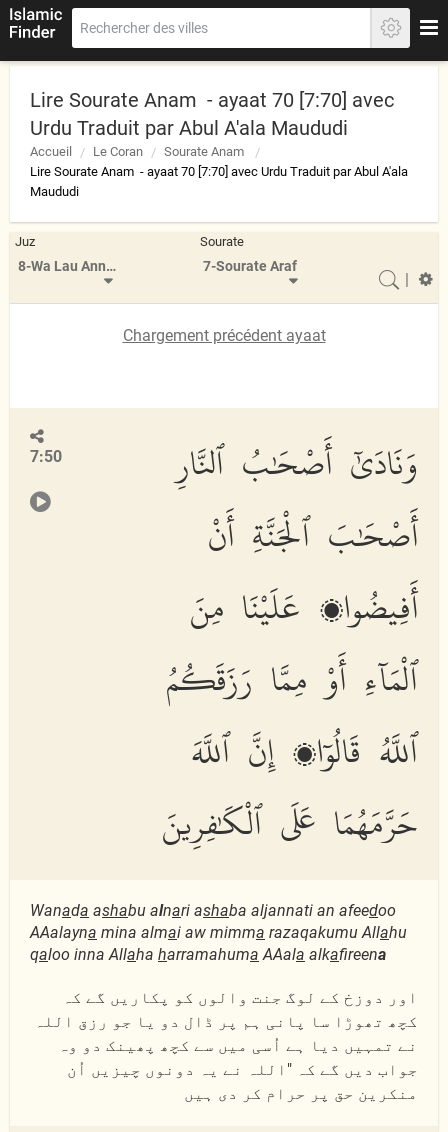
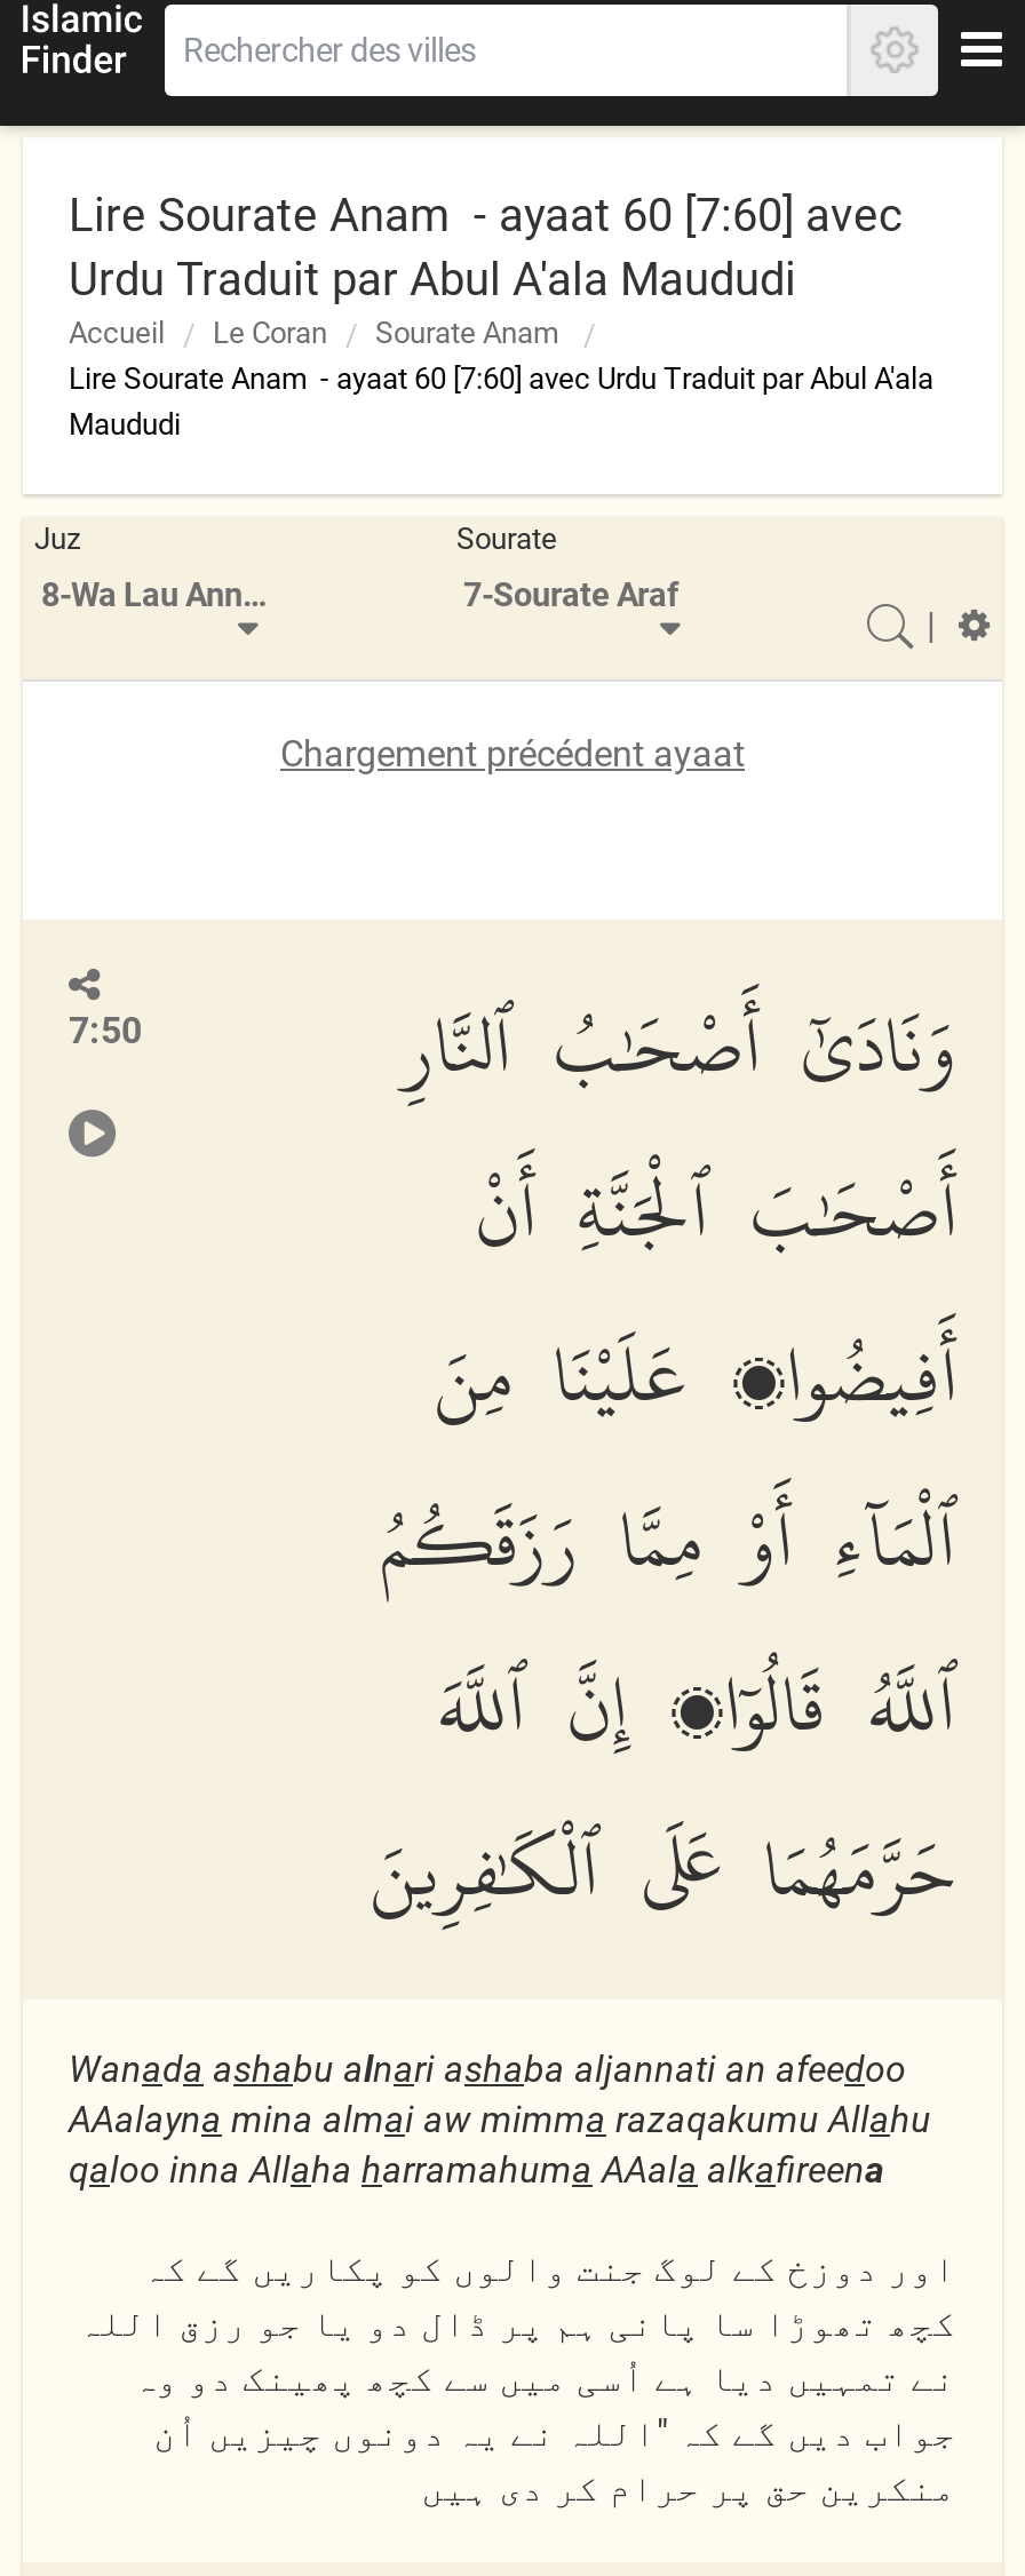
- Lire Sourate Anam - ayaat 70 [7:70] avec
+ Lire Sourate Anam - ayaat 60 [7:60] avec

- Lire Sourate Anam - ayaat 70 [7:70] avec Urdu Traduit par Abul A'ala
+ Lire Sourate Anam - ayaat 60 [7:60] avec Urdu Traduit par Abul A'ala
